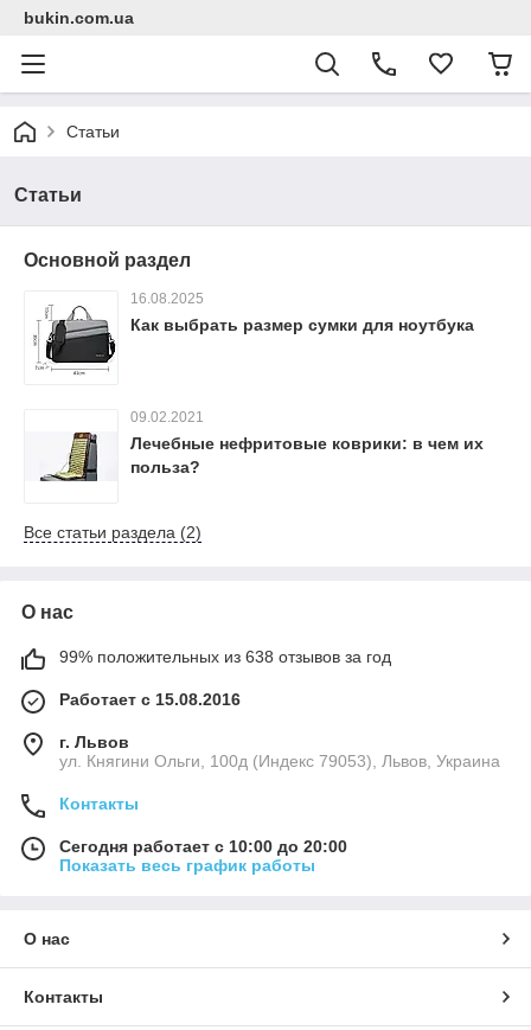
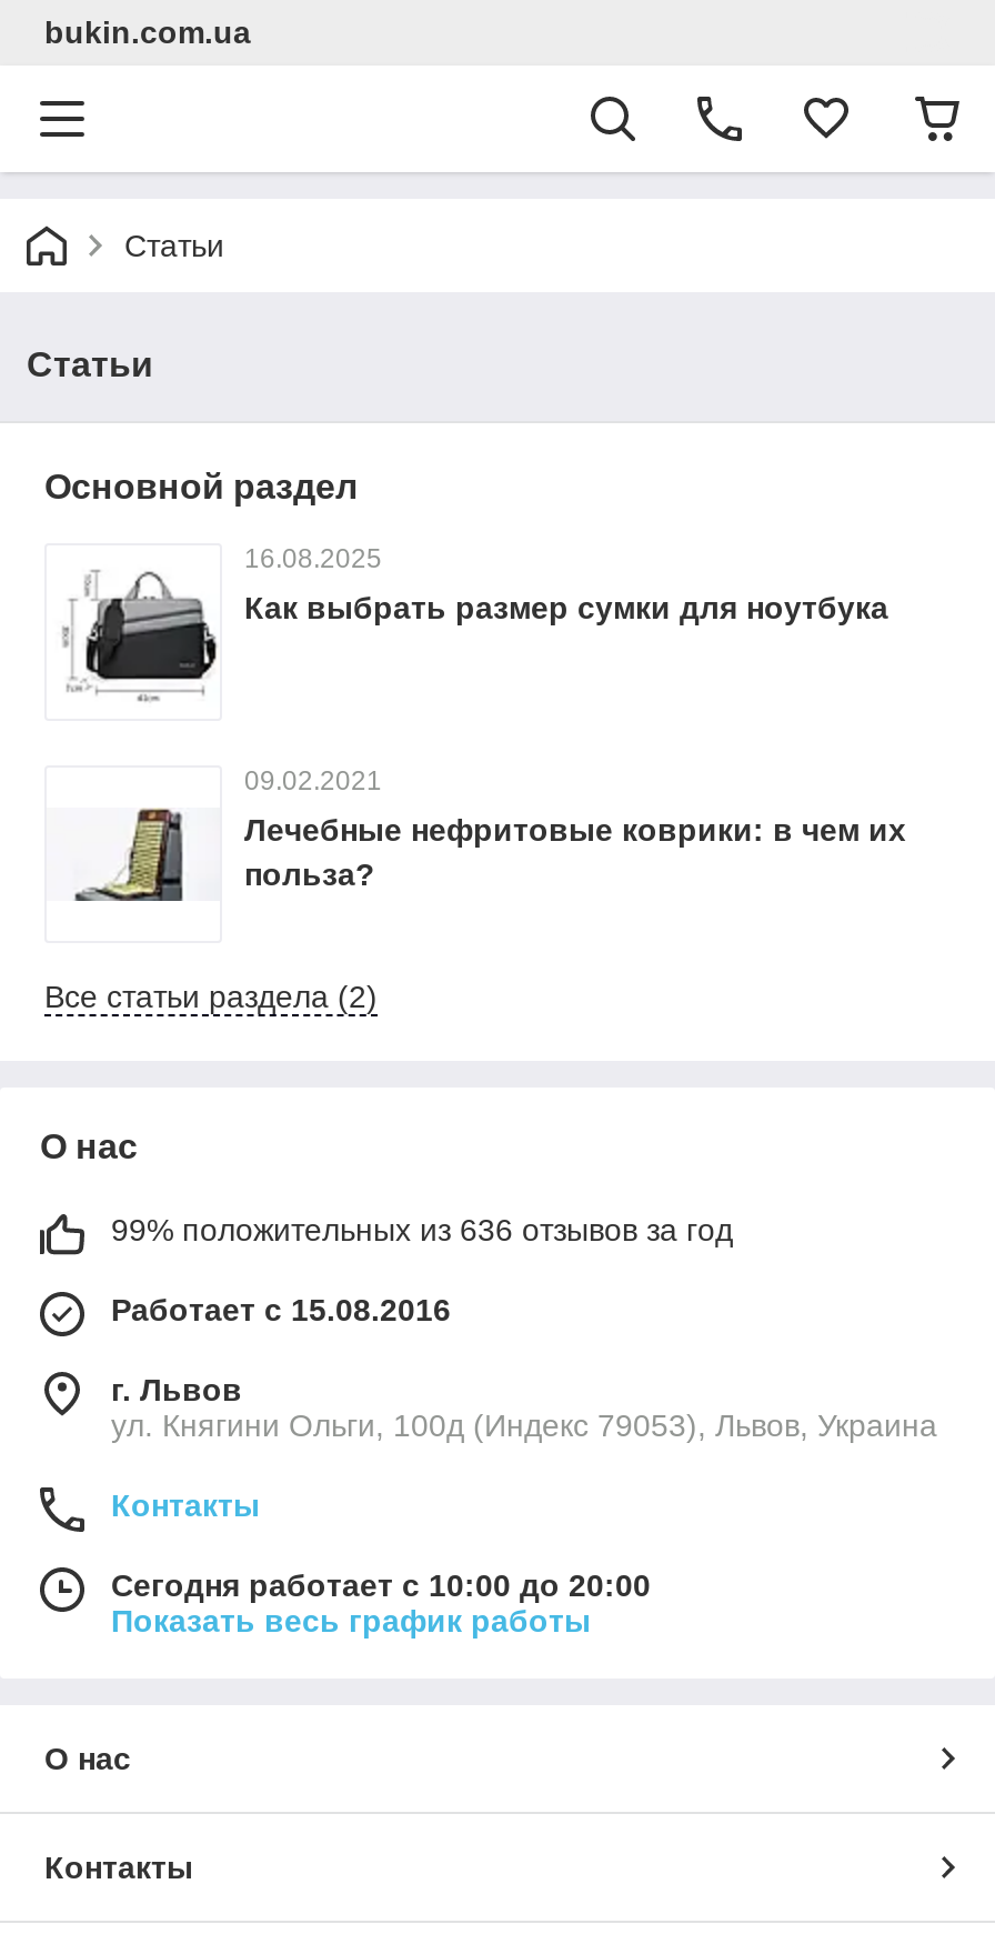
- 99% положительных из 638 отзывов за год
+ 99% положительных из 636 отзывов за год
